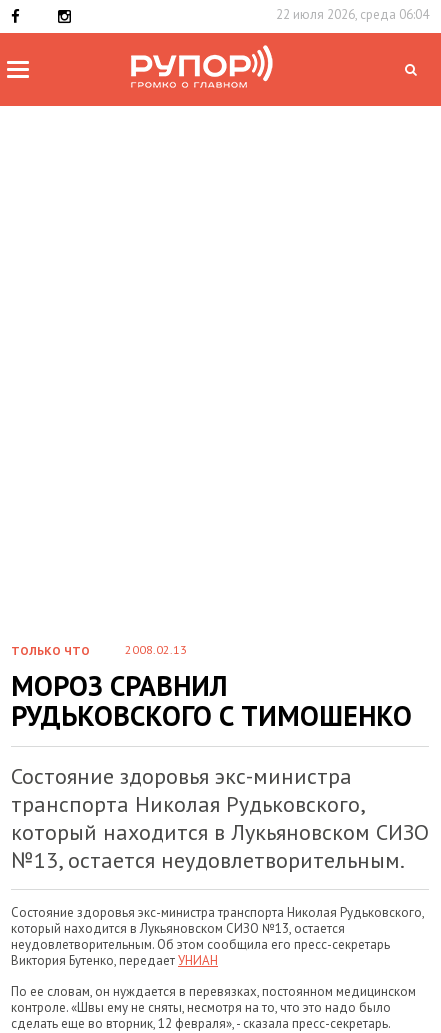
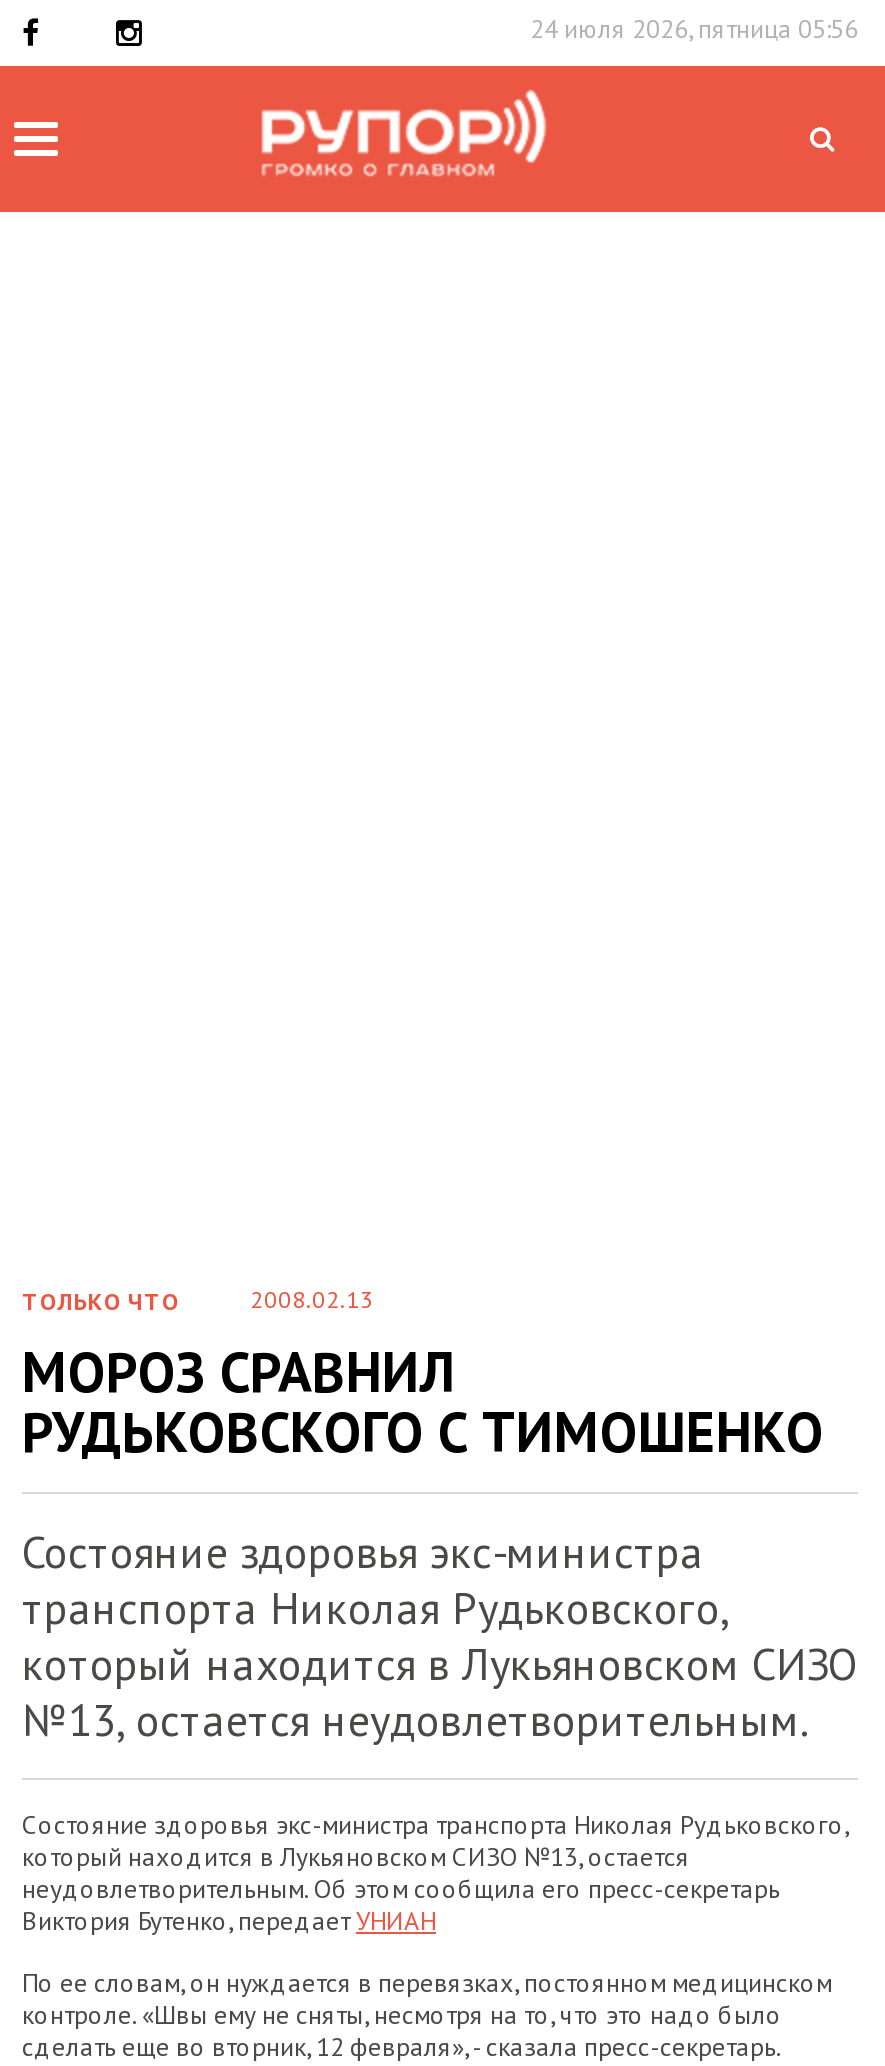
- 22 июля 2026, среда 06:04
+ 24 июля 2026, пятница 05:56
